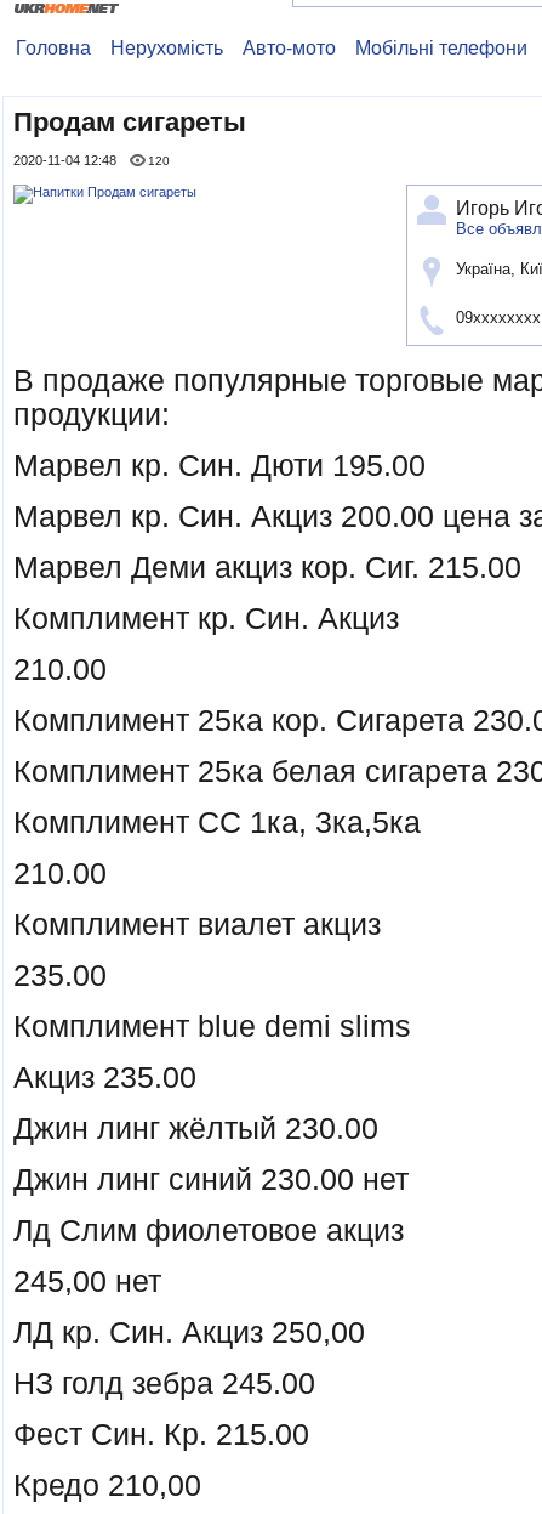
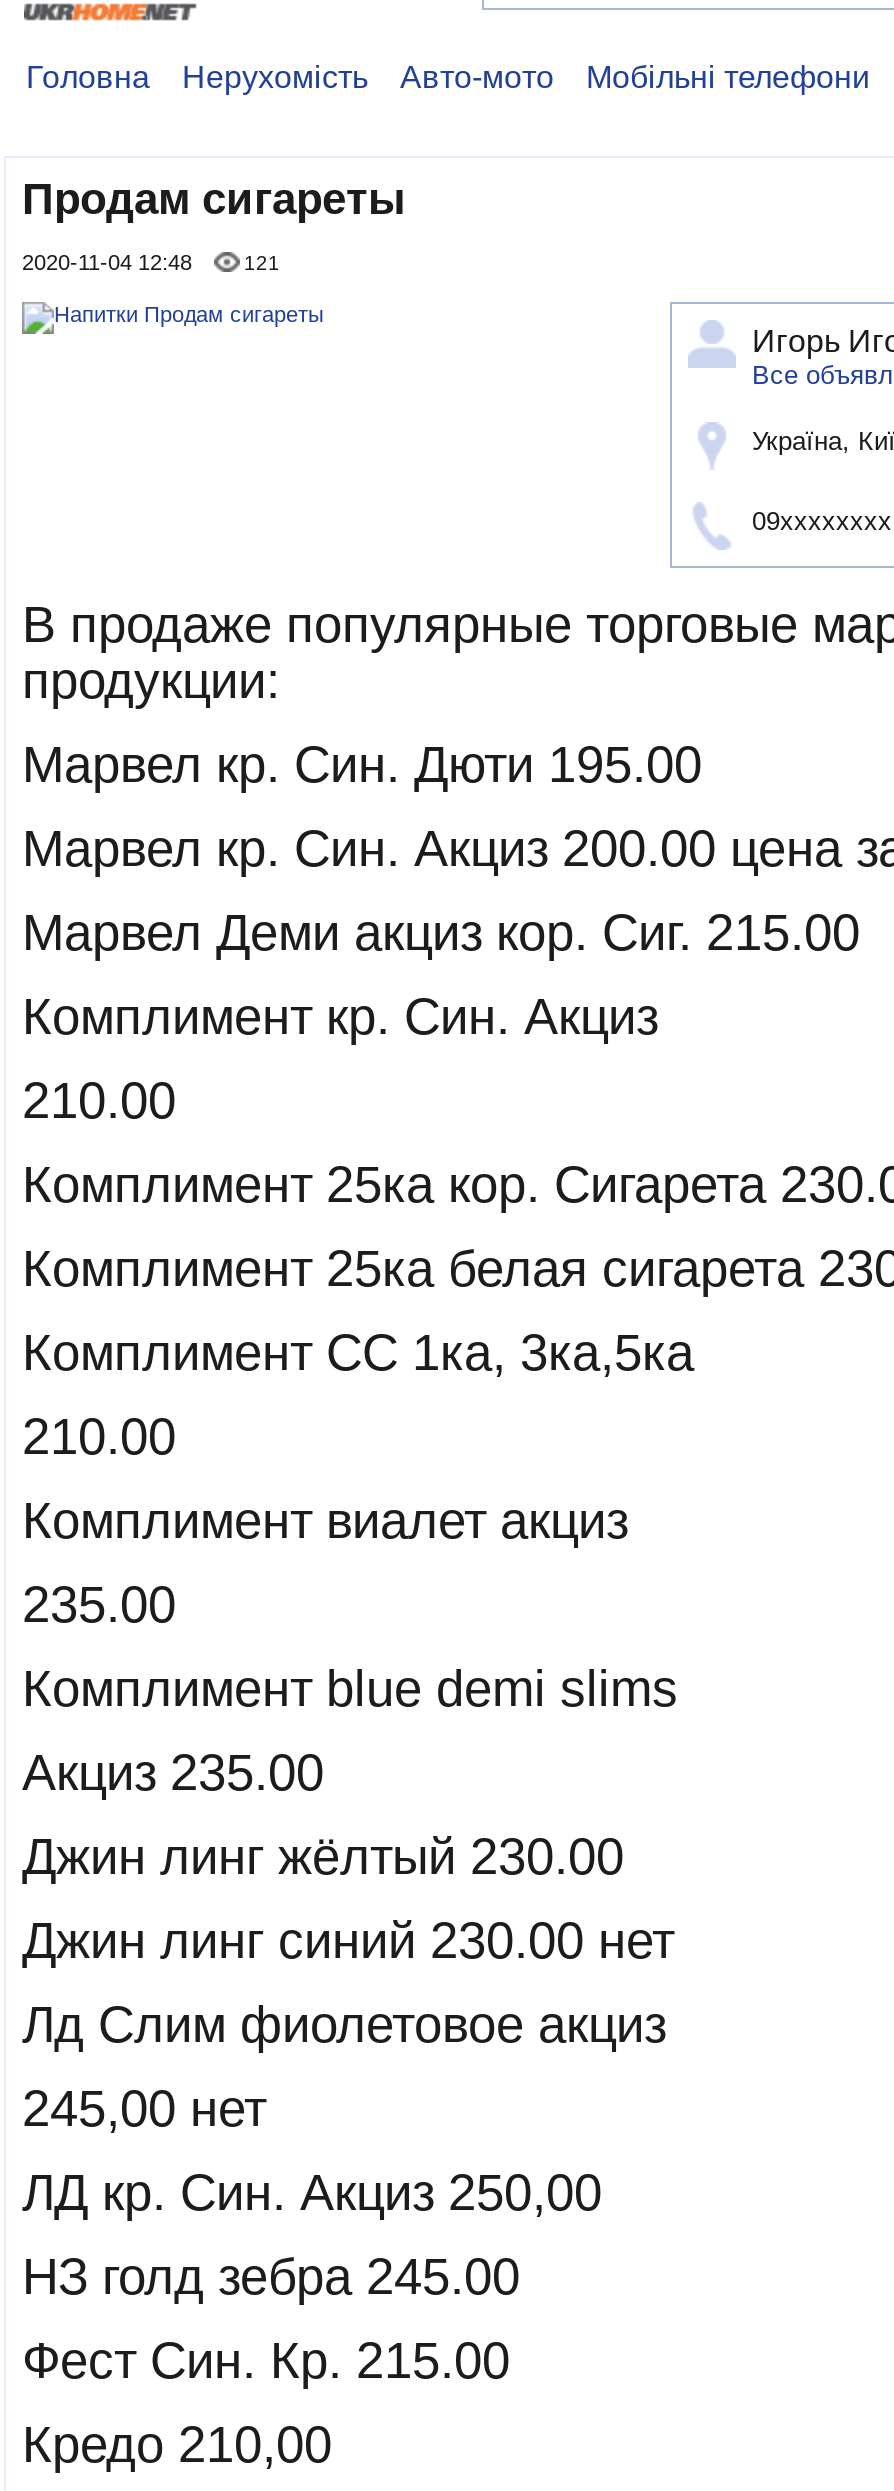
- 120
+ 121
